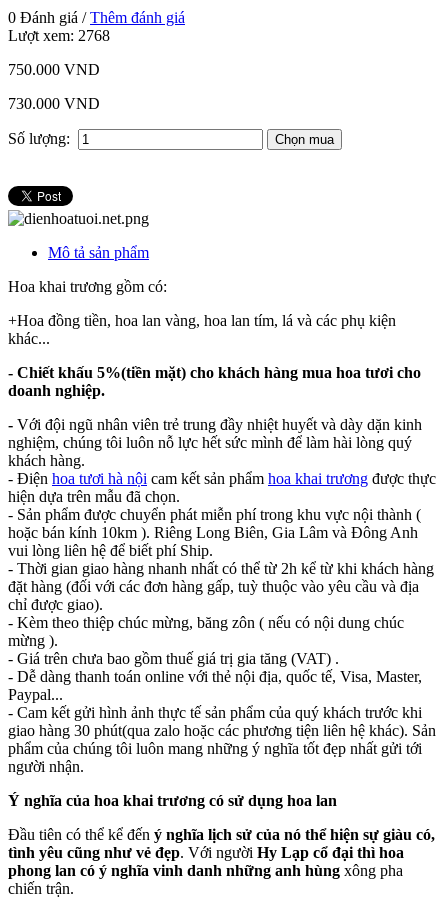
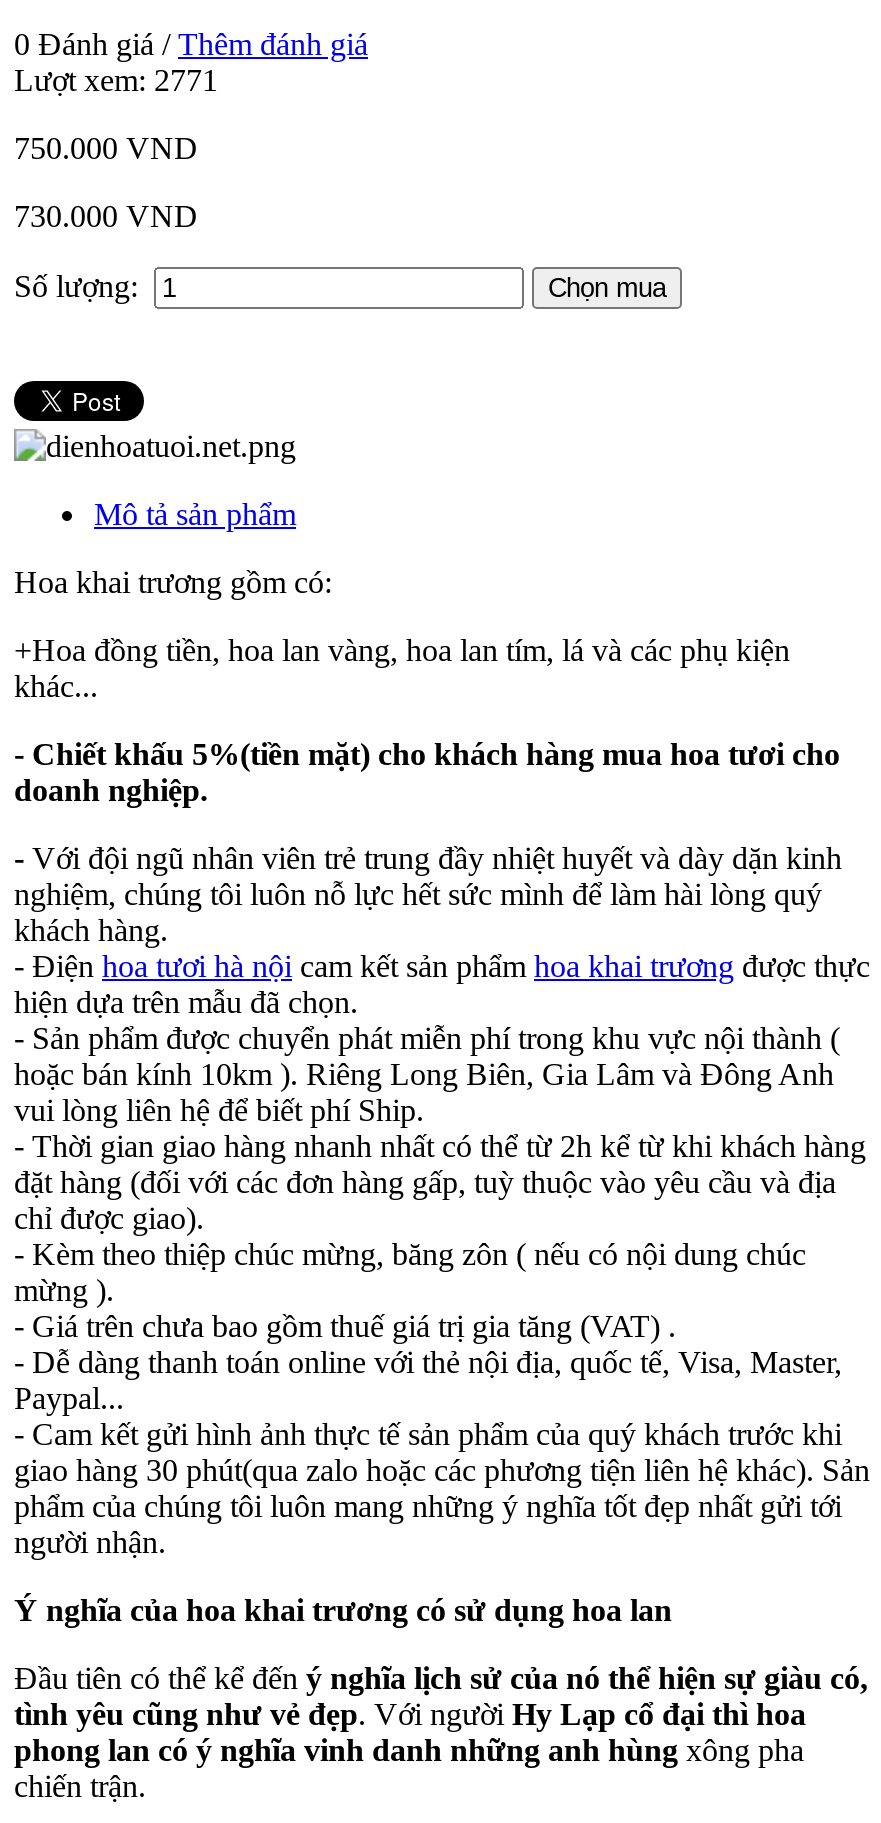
- Lượt xem: 2768
+ Lượt xem: 2771
